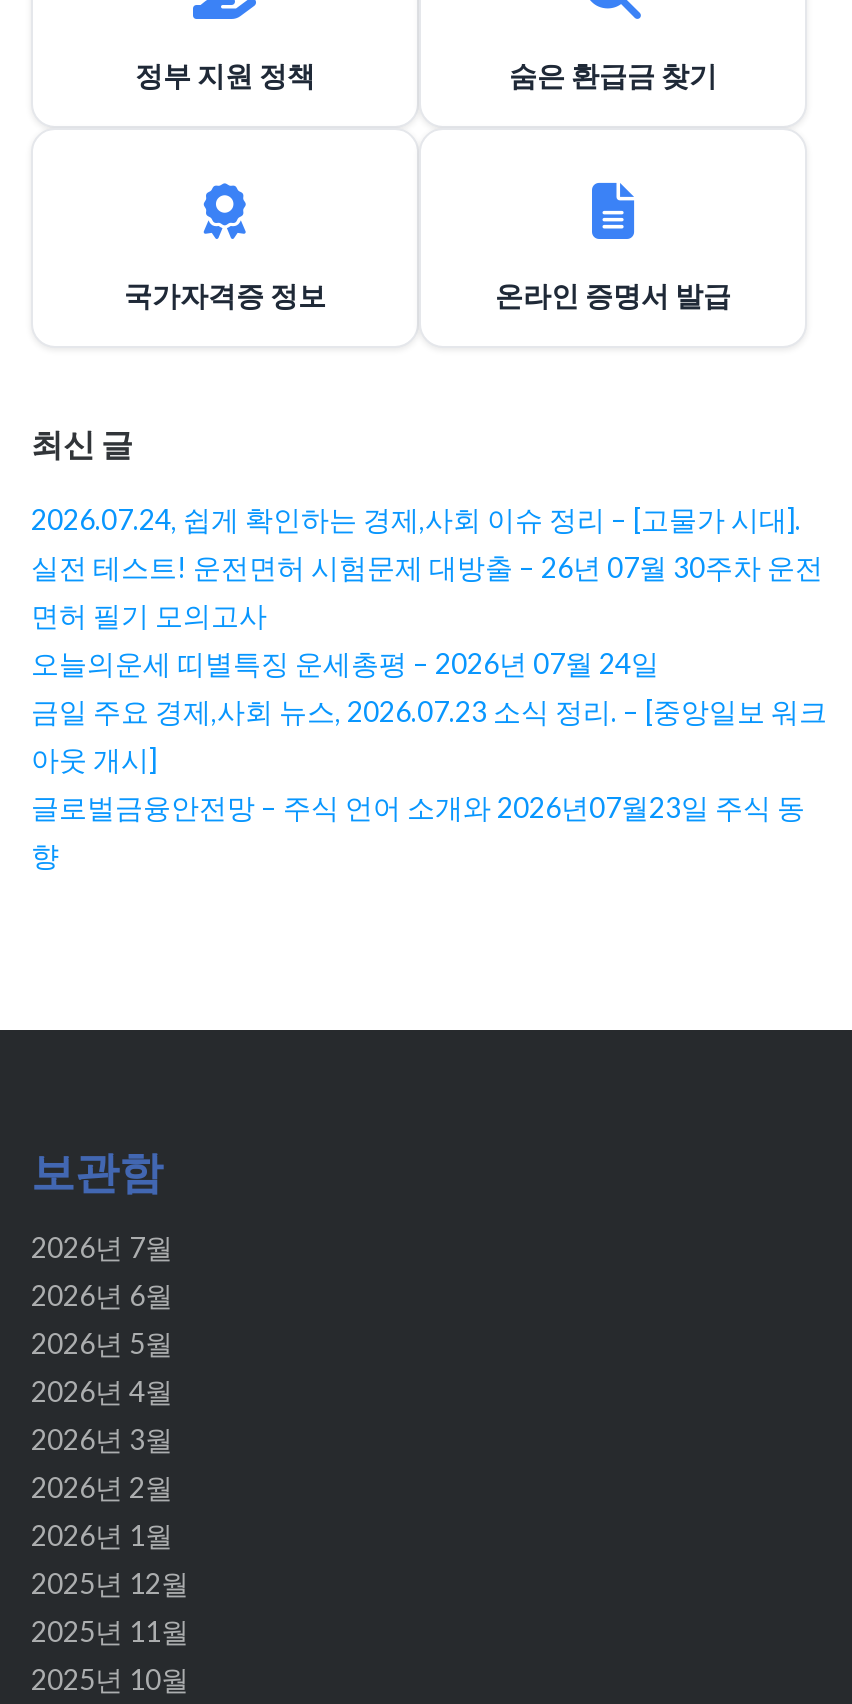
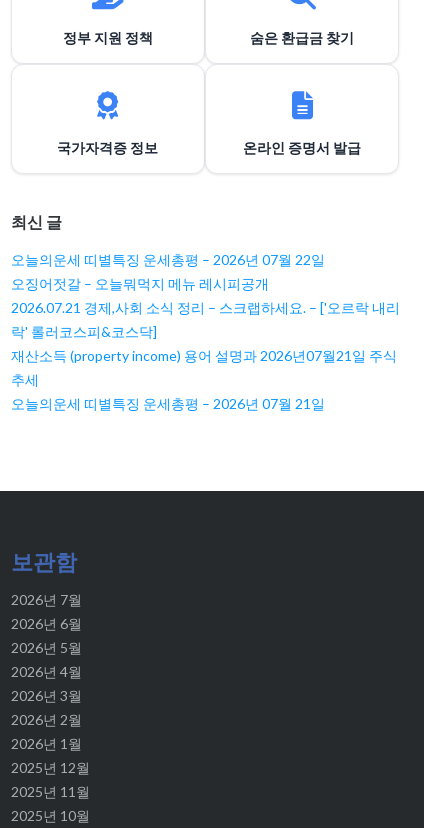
- 2026.07.24, 쉽게 확인하는 경제,사회 이슈 정리 – [고물가 시대].
- 실전 테스트! 운전면허 시험문제 대방출 – 26년 07월 30주차 운전
- 면허 필기 모의고사
- 오늘의운세 띠별특징 운세총평 – 2026년 07월 24일
- 금일 주요 경제,사회 뉴스, 2026.07.23 소식 정리. – [중앙일보 워크
- 아웃 개시]
- 글로벌금융안전망 – 주식 언어 소개와 2026년07월23일 주식 동
- 향
+ 오늘의운세 띠별특징 운세총평 – 2026년 07월 22일
+ 오징어젓갈 – 오늘뭐먹지 메뉴 레시피공개
+ 2026.07.21 경제,사회 소식 정리 – 스크랩하세요. – ['오르락 내리
+ 락' 롤러코스피&코스닥]
+ 재산소득 (property income) 용어 설명과 2026년07월21일 주식
+ 추세
+ 오늘의운세 띠별특징 운세총평 – 2026년 07월 21일
